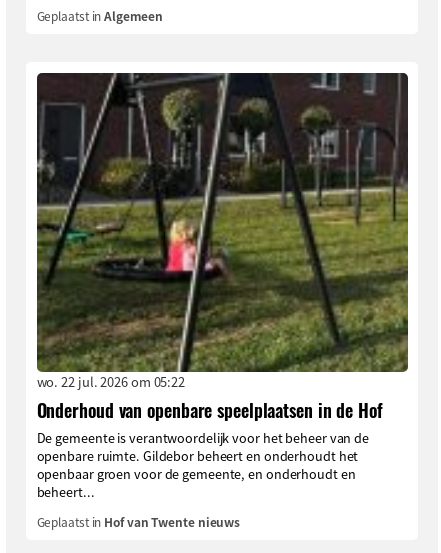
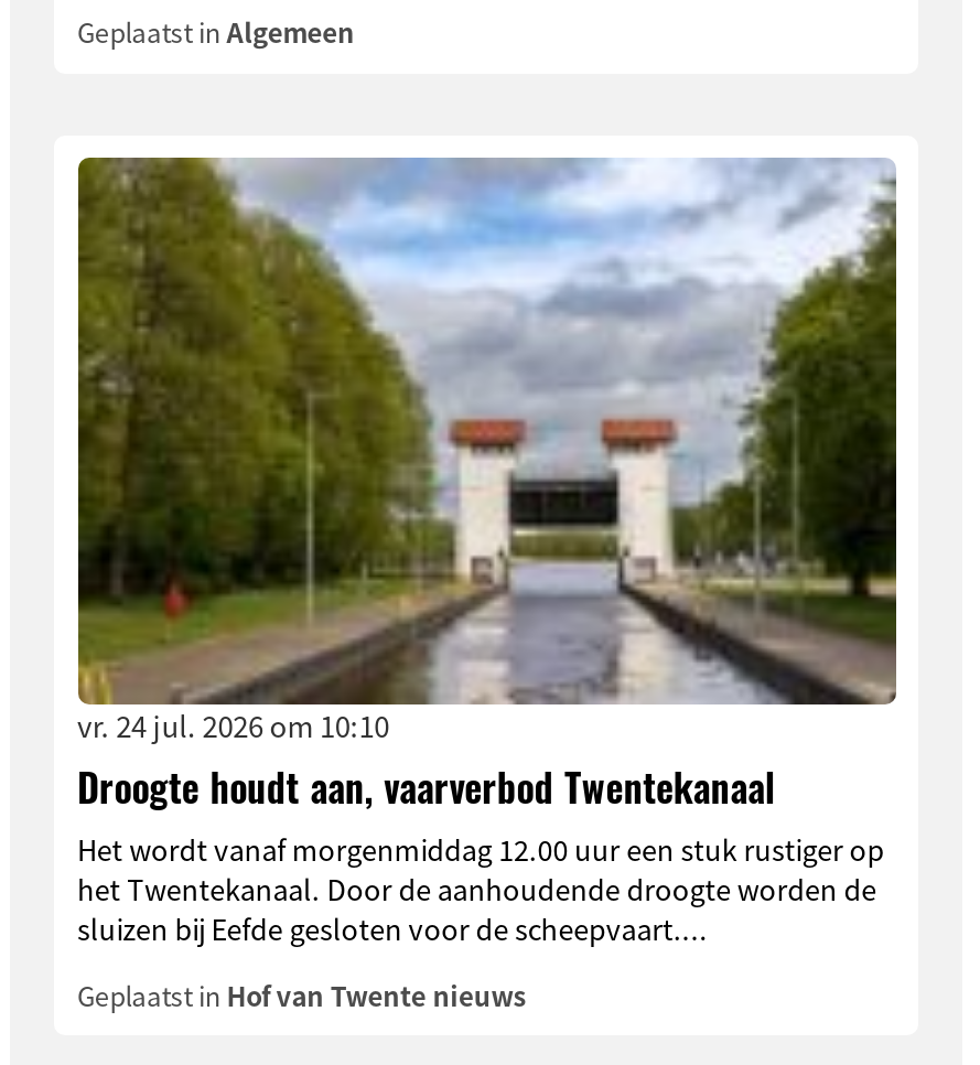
- [image]
- wo. 22 jul. 2026 om 05:22
- Onderhoud van openbare speelplaatsen in de Hof
- De gemeente is verantwoordelijk voor het beheer van de
- openbare ruimte. Gildebor beheert en onderhoudt het
- openbaar groen voor de gemeente, en onderhoudt en
- beheert...
+ [image]
+ vr. 24 jul. 2026 om 10:10
+ Droogte houdt aan, vaarverbod Twentekanaal
+ Het wordt vanaf morgenmiddag 12.00 uur een stuk rustiger op
+ het Twentekanaal. Door de aanhoudende droogte worden de
+ sluizen bij Eefde gesloten voor de scheepvaart....
